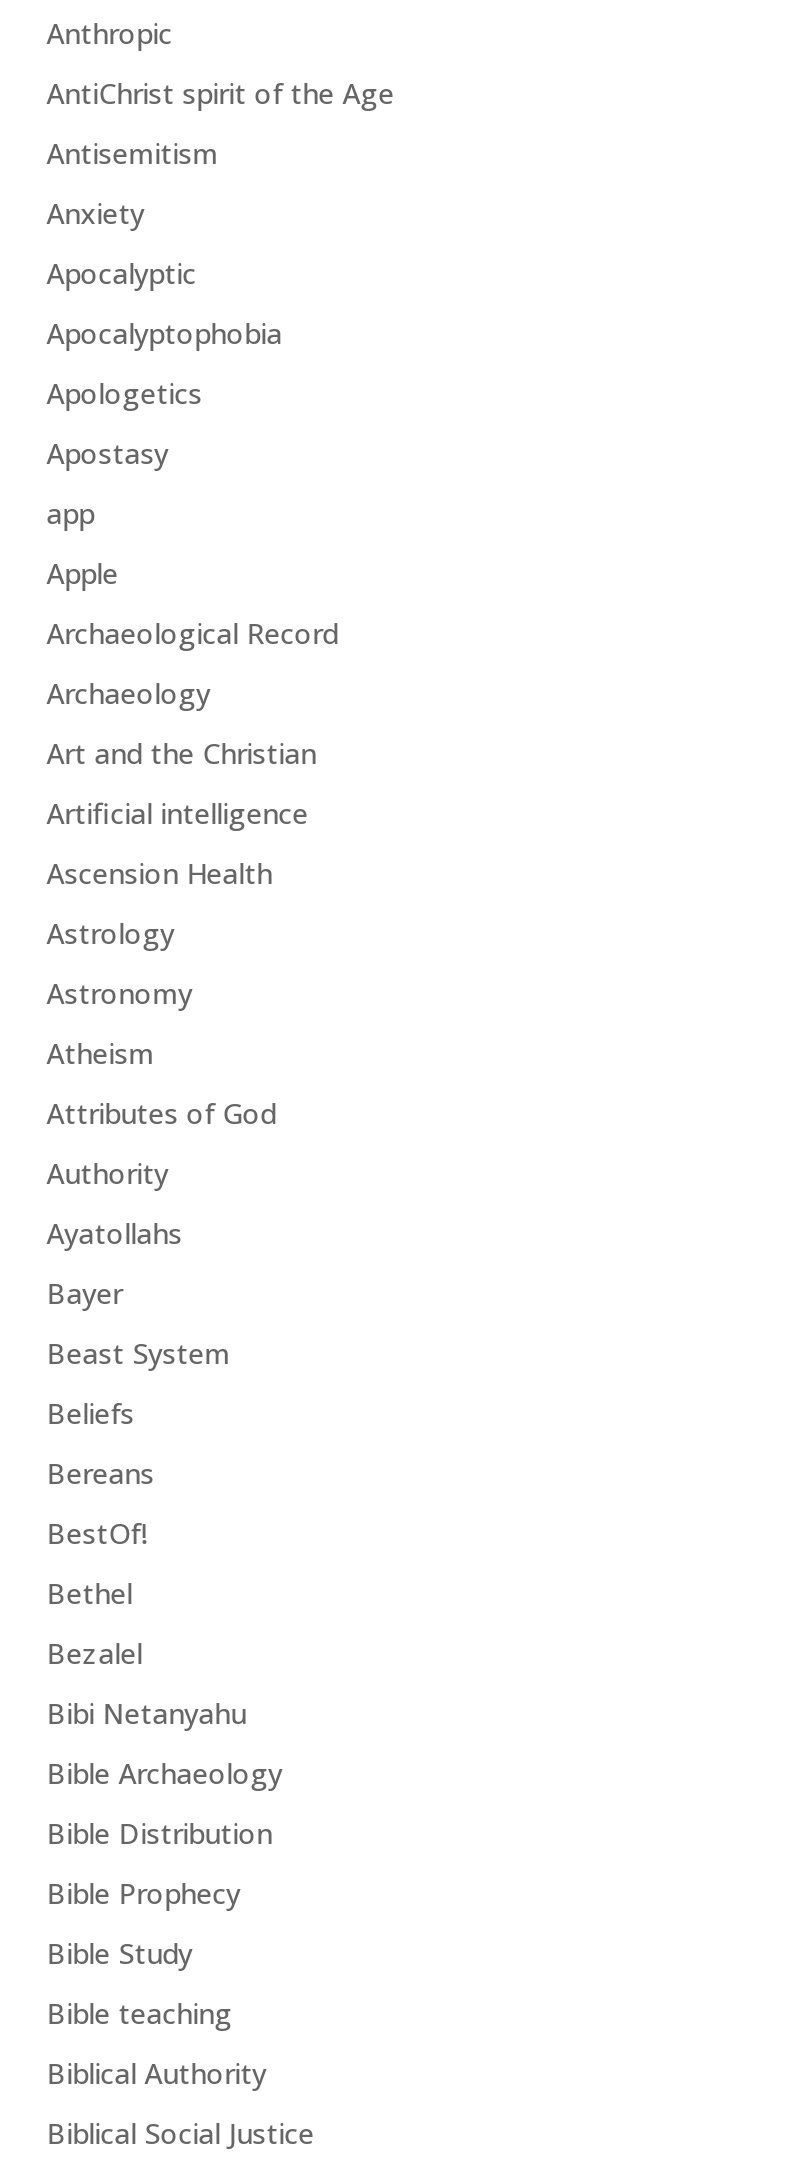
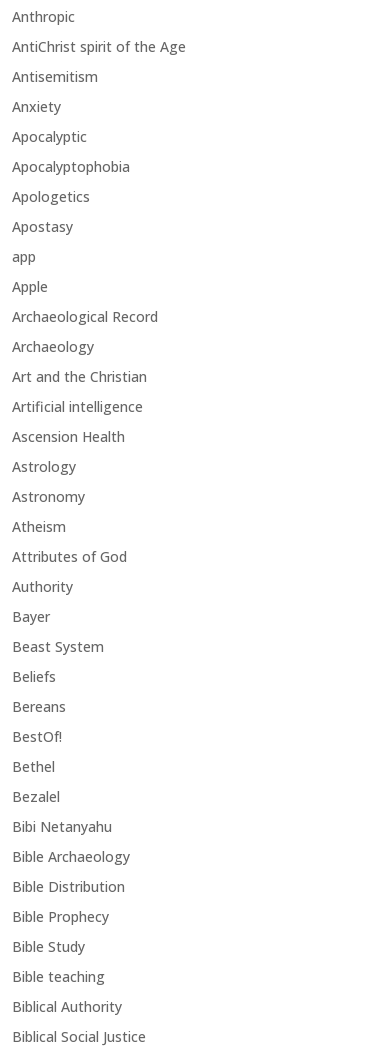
- Ayatollahs
